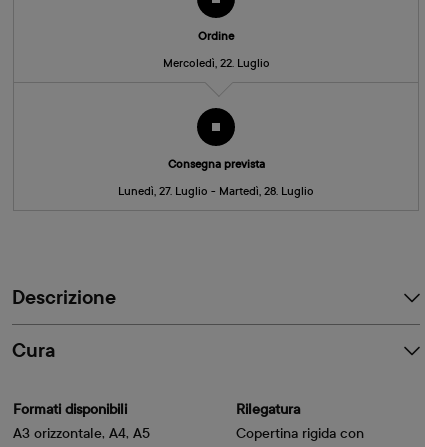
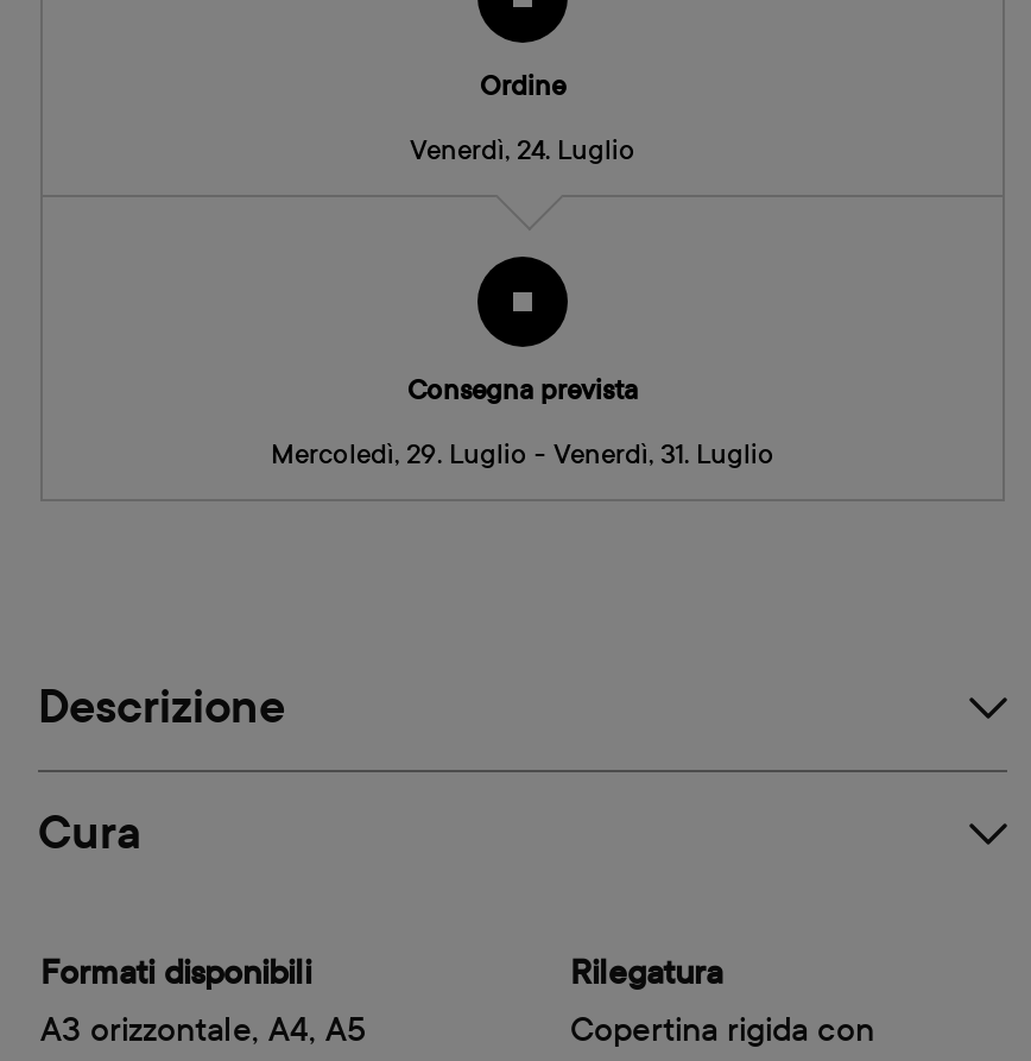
- Mercoledì, 22. Luglio
+ Venerdì, 24. Luglio

- Lunedì, 27. Luglio - Martedì, 28. Luglio
+ Mercoledì, 29. Luglio - Venerdì, 31. Luglio
